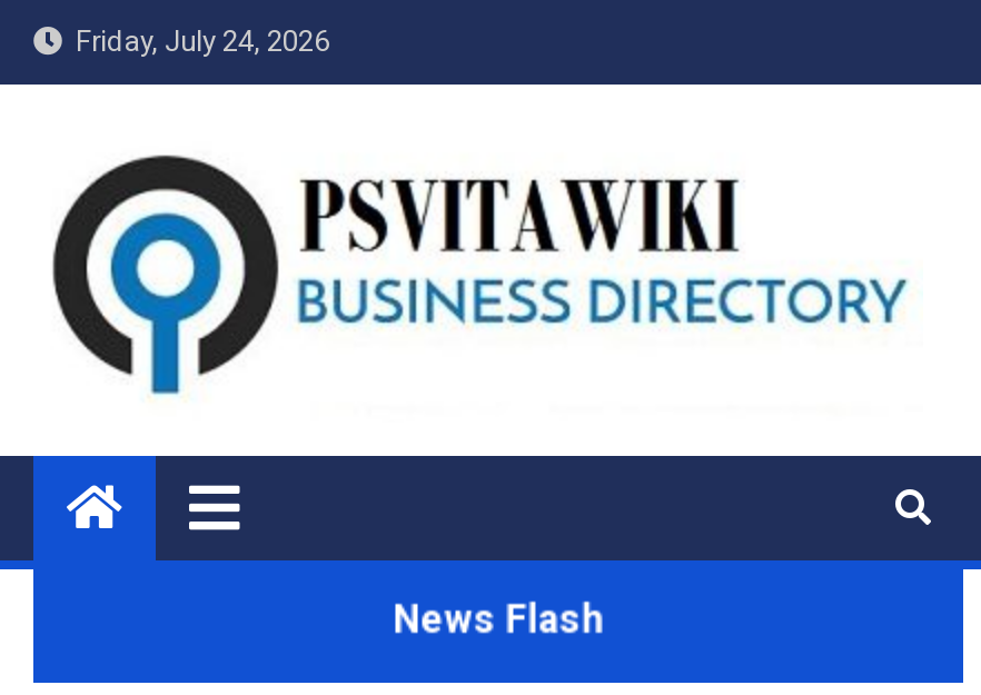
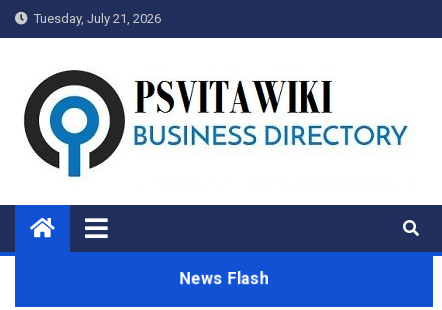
- Friday, July 24, 2026
+ Tuesday, July 21, 2026
